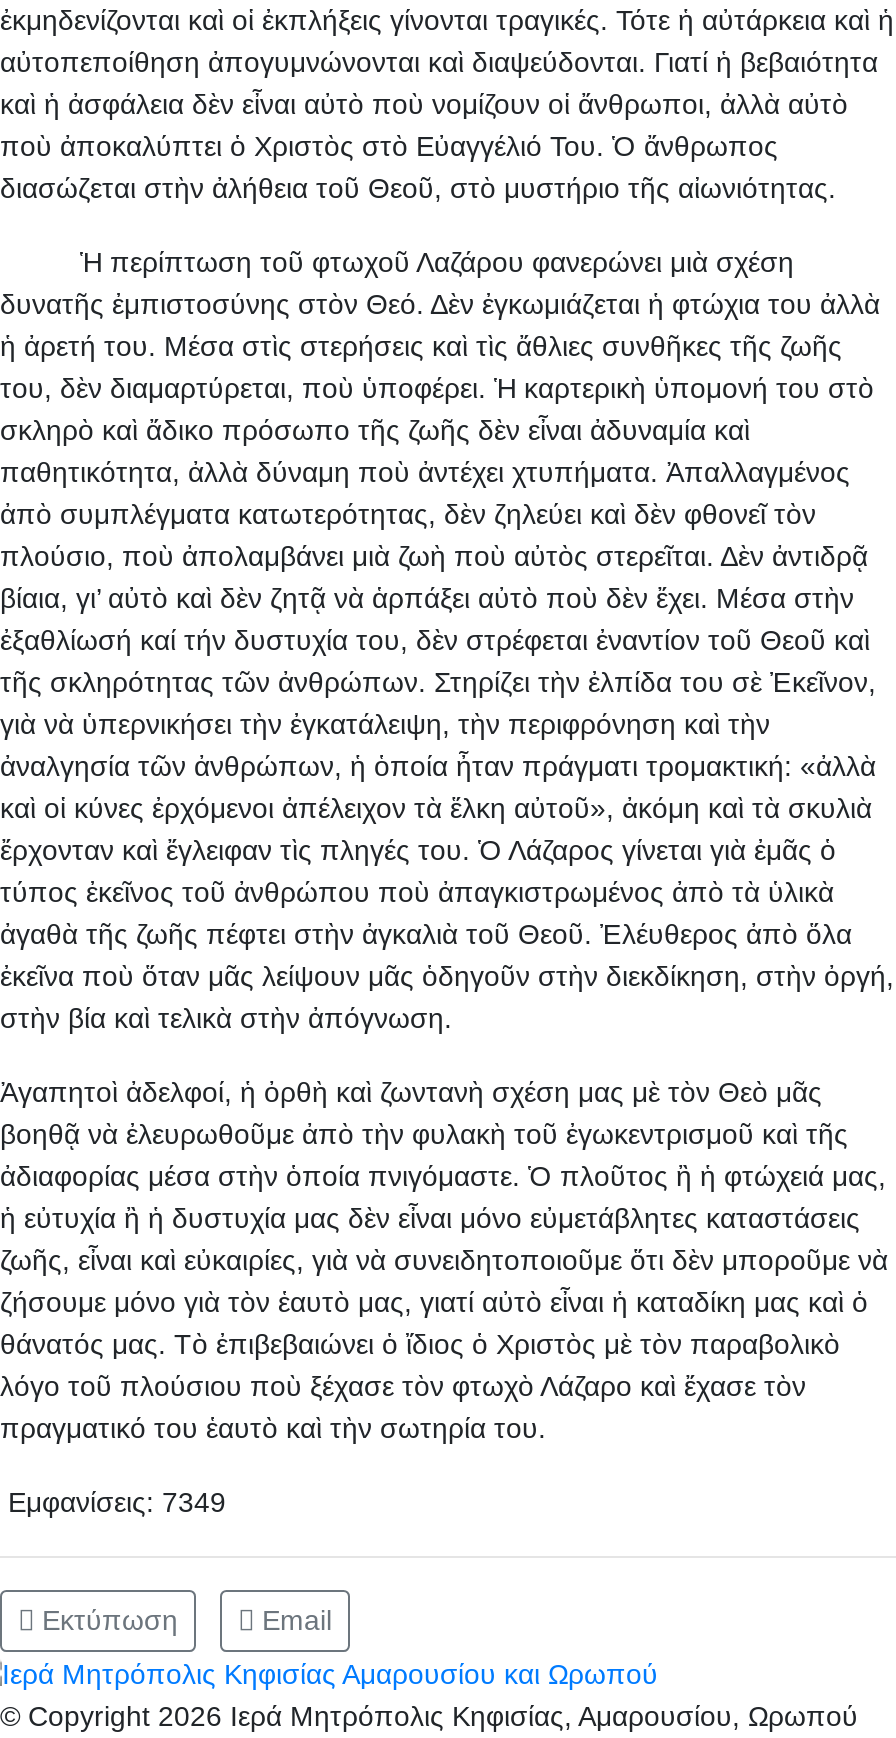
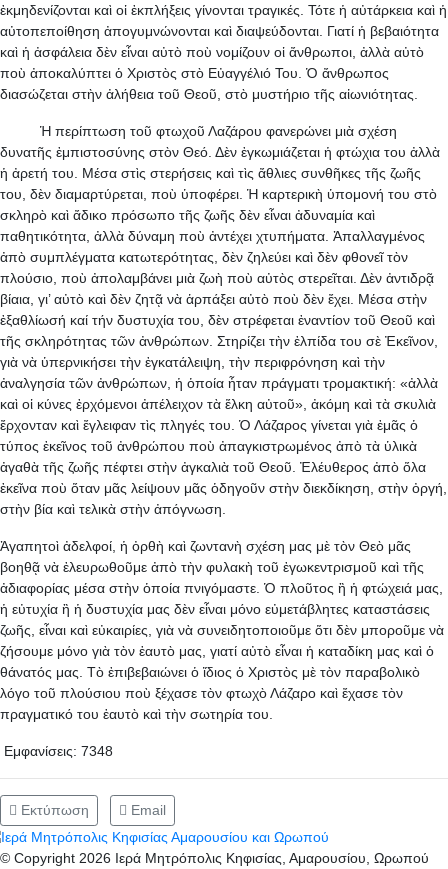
- Εμφανίσεις: 7349
+ Εμφανίσεις: 7348
